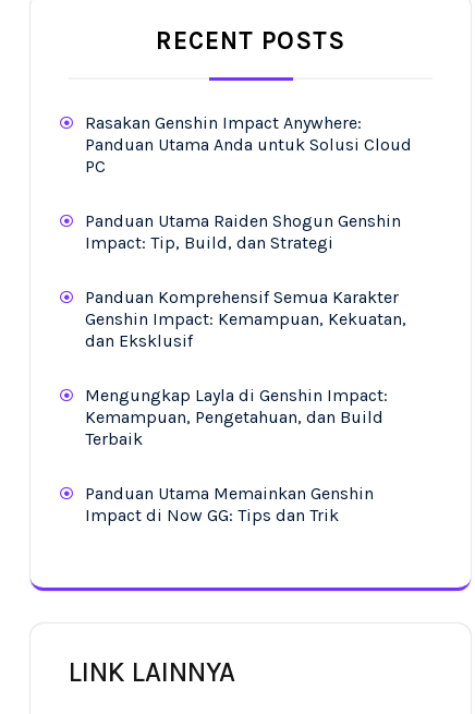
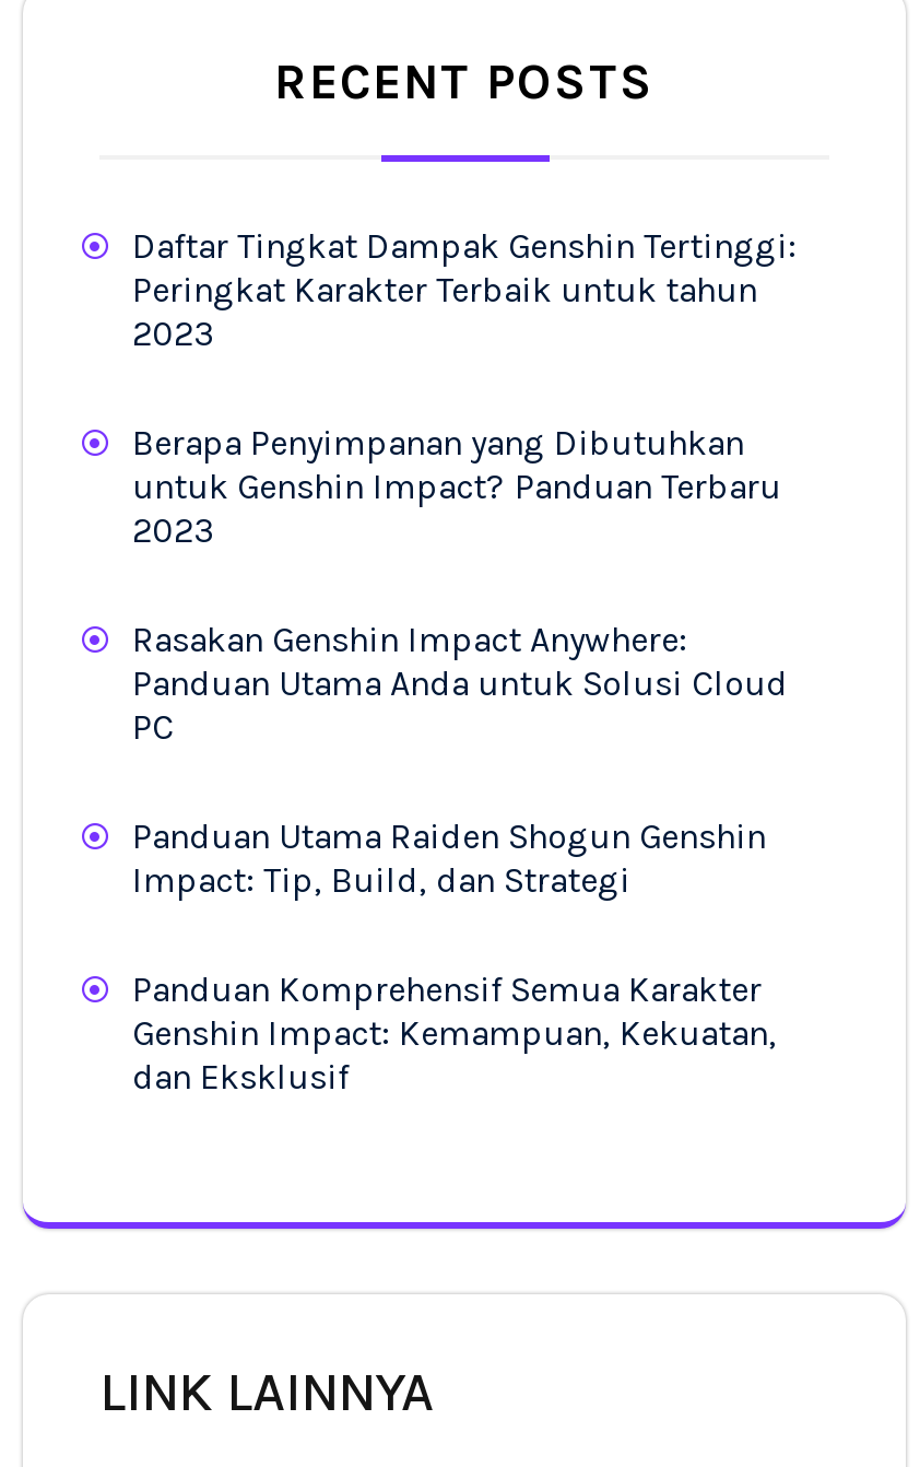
+ Daftar Tingkat Dampak Genshin Tertinggi:
+ Peringkat Karakter Terbaik untuk tahun
+ 2023
+ Berapa Penyimpanan yang Dibutuhkan
+ untuk Genshin Impact? Panduan Terbaru
+ 2023

moved down: Rasakan Genshin Impact Anywhere: | Panduan Utama Anda untuk Solusi Cloud | PC | Panduan Utama Raiden Shogun Genshin | Impact: Tip, Build, dan Strategi | Panduan Komprehensif Semua Karakter | Genshin Impact: Kemampuan, Kekuatan, | dan Eksklusif

- Mengungkap Layla di Genshin Impact:
- Kemampuan, Pengetahuan, dan Build
- Terbaik
- Panduan Utama Memainkan Genshin
- Impact di Now GG: Tips dan Trik
